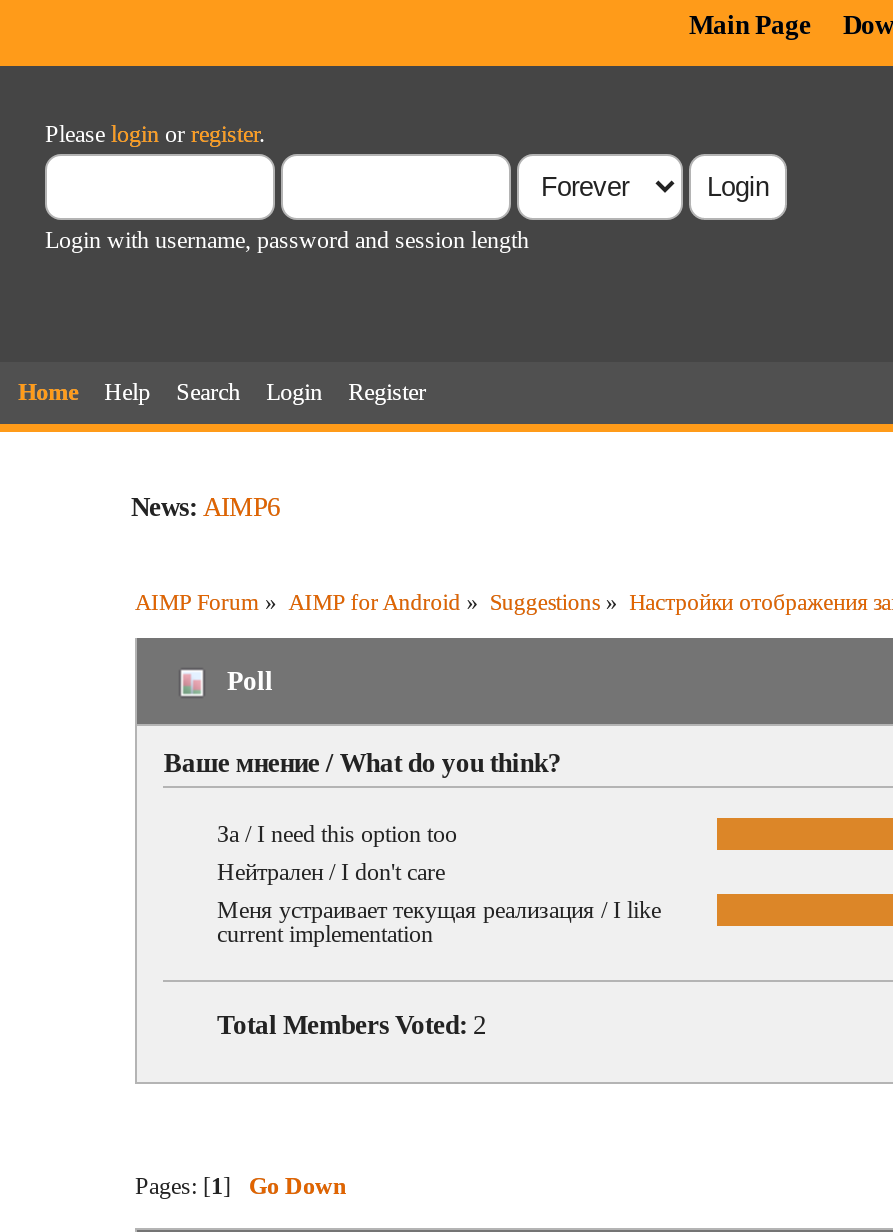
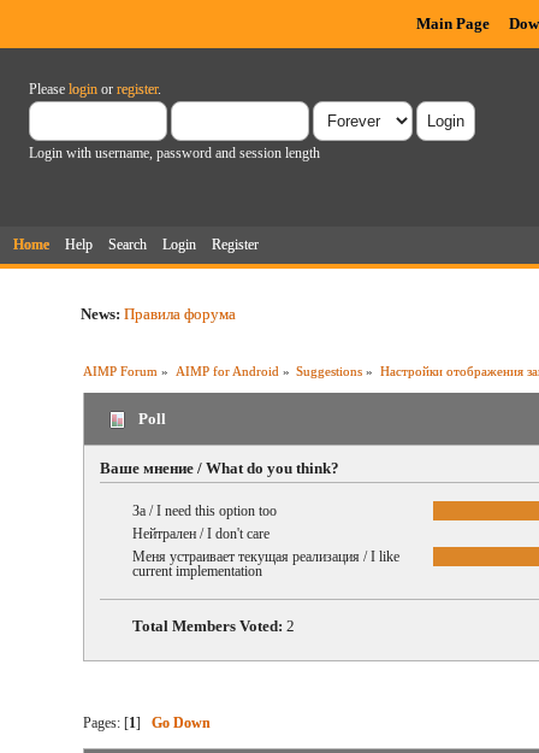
- News: AIMP6
+ News: Правила форума
